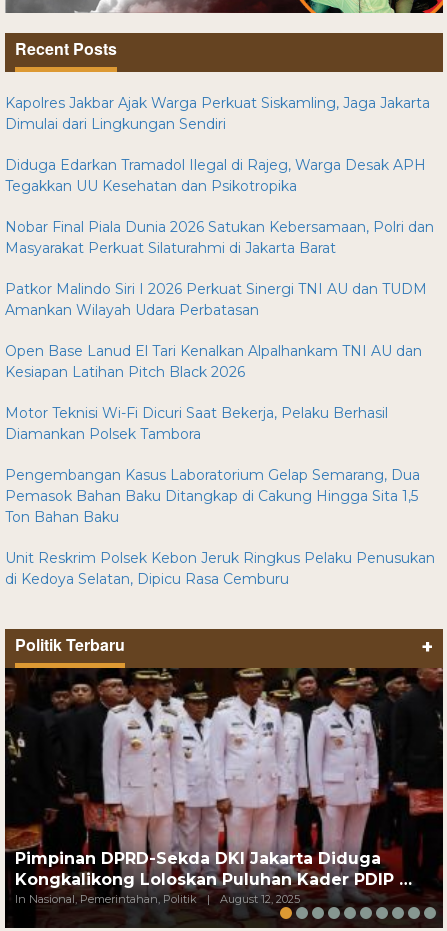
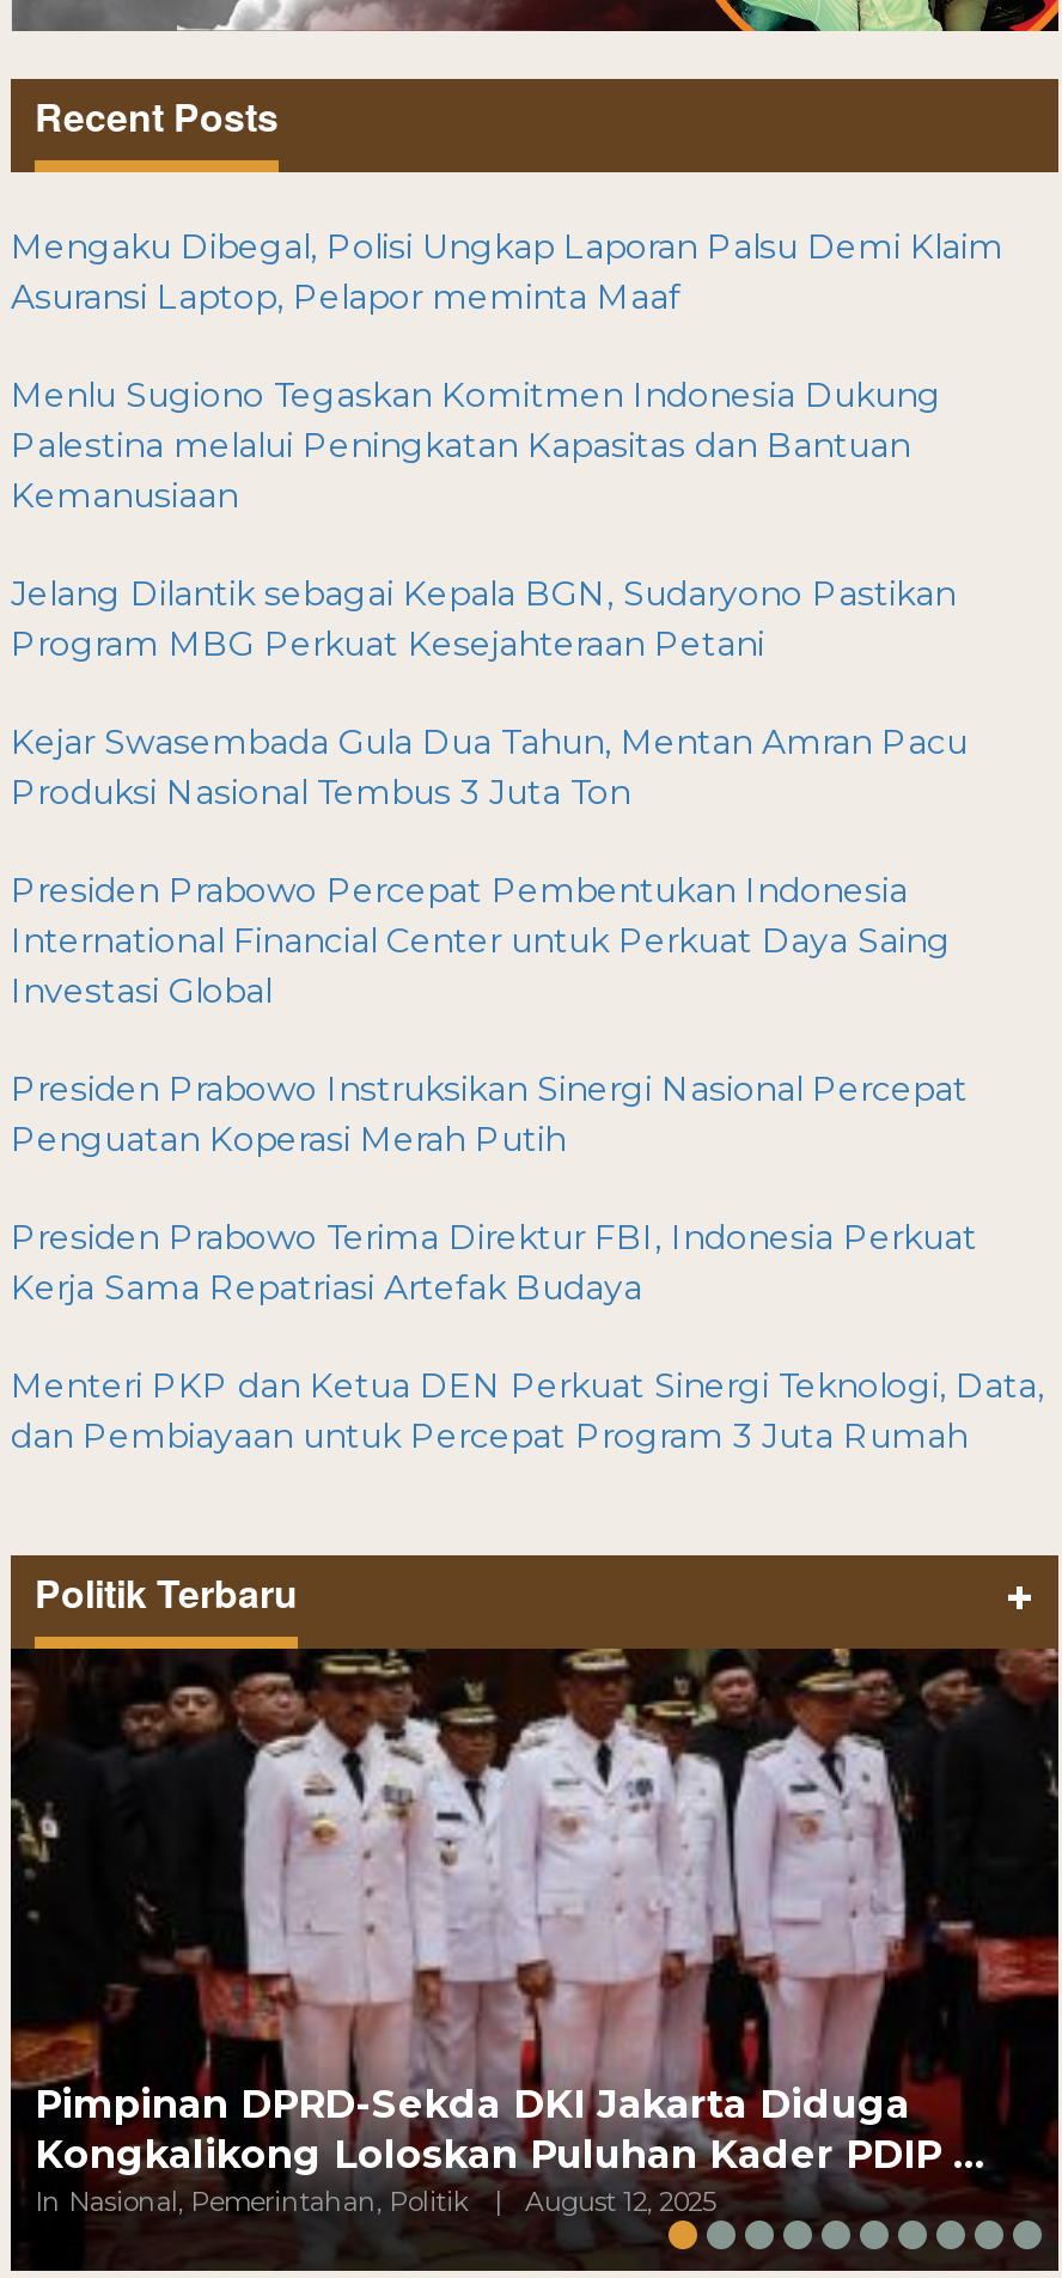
- Kapolres Jakbar Ajak Warga Perkuat Siskamling, Jaga Jakarta
- Dimulai dari Lingkungan Sendiri
+ Mengaku Dibegal, Polisi Ungkap Laporan Palsu Demi Klaim
+ Asuransi Laptop, Pelapor meminta Maaf

- Diduga Edarkan Tramadol Ilegal di Rajeg, Warga Desak APH
- Tegakkan UU Kesehatan dan Psikotropika
+ Menlu Sugiono Tegaskan Komitmen Indonesia Dukung
+ Palestina melalui Peningkatan Kapasitas dan Bantuan
+ Kemanusiaan

- Nobar Final Piala Dunia 2026 Satukan Kebersamaan, Polri dan
- Masyarakat Perkuat Silaturahmi di Jakarta Barat
+ Jelang Dilantik sebagai Kepala BGN, Sudaryono Pastikan
+ Program MBG Perkuat Kesejahteraan Petani

- Patkor Malindo Siri I 2026 Perkuat Sinergi TNI AU dan TUDM
- Amankan Wilayah Udara Perbatasan
+ Kejar Swasembada Gula Dua Tahun, Mentan Amran Pacu
+ Produksi Nasional Tembus 3 Juta Ton

- Open Base Lanud El Tari Kenalkan Alpalhankam TNI AU dan
- Kesiapan Latihan Pitch Black 2026
+ Presiden Prabowo Percepat Pembentukan Indonesia
+ International Financial Center untuk Perkuat Daya Saing
+ Investasi Global

- Motor Teknisi Wi-Fi Dicuri Saat Bekerja, Pelaku Berhasil
- Diamankan Polsek Tambora
+ Presiden Prabowo Instruksikan Sinergi Nasional Percepat
+ Penguatan Koperasi Merah Putih

- Pengembangan Kasus Laboratorium Gelap Semarang, Dua
- Pemasok Bahan Baku Ditangkap di Cakung Hingga Sita 1,5
- Ton Bahan Baku
+ Presiden Prabowo Terima Direktur FBI, Indonesia Perkuat
+ Kerja Sama Repatriasi Artefak Budaya

- Unit Reskrim Polsek Kebon Jeruk Ringkus Pelaku Penusukan
- di Kedoya Selatan, Dipicu Rasa Cemburu
+ Menteri PKP dan Ketua DEN Perkuat Sinergi Teknologi, Data,
+ dan Pembiayaan untuk Percepat Program 3 Juta Rumah
